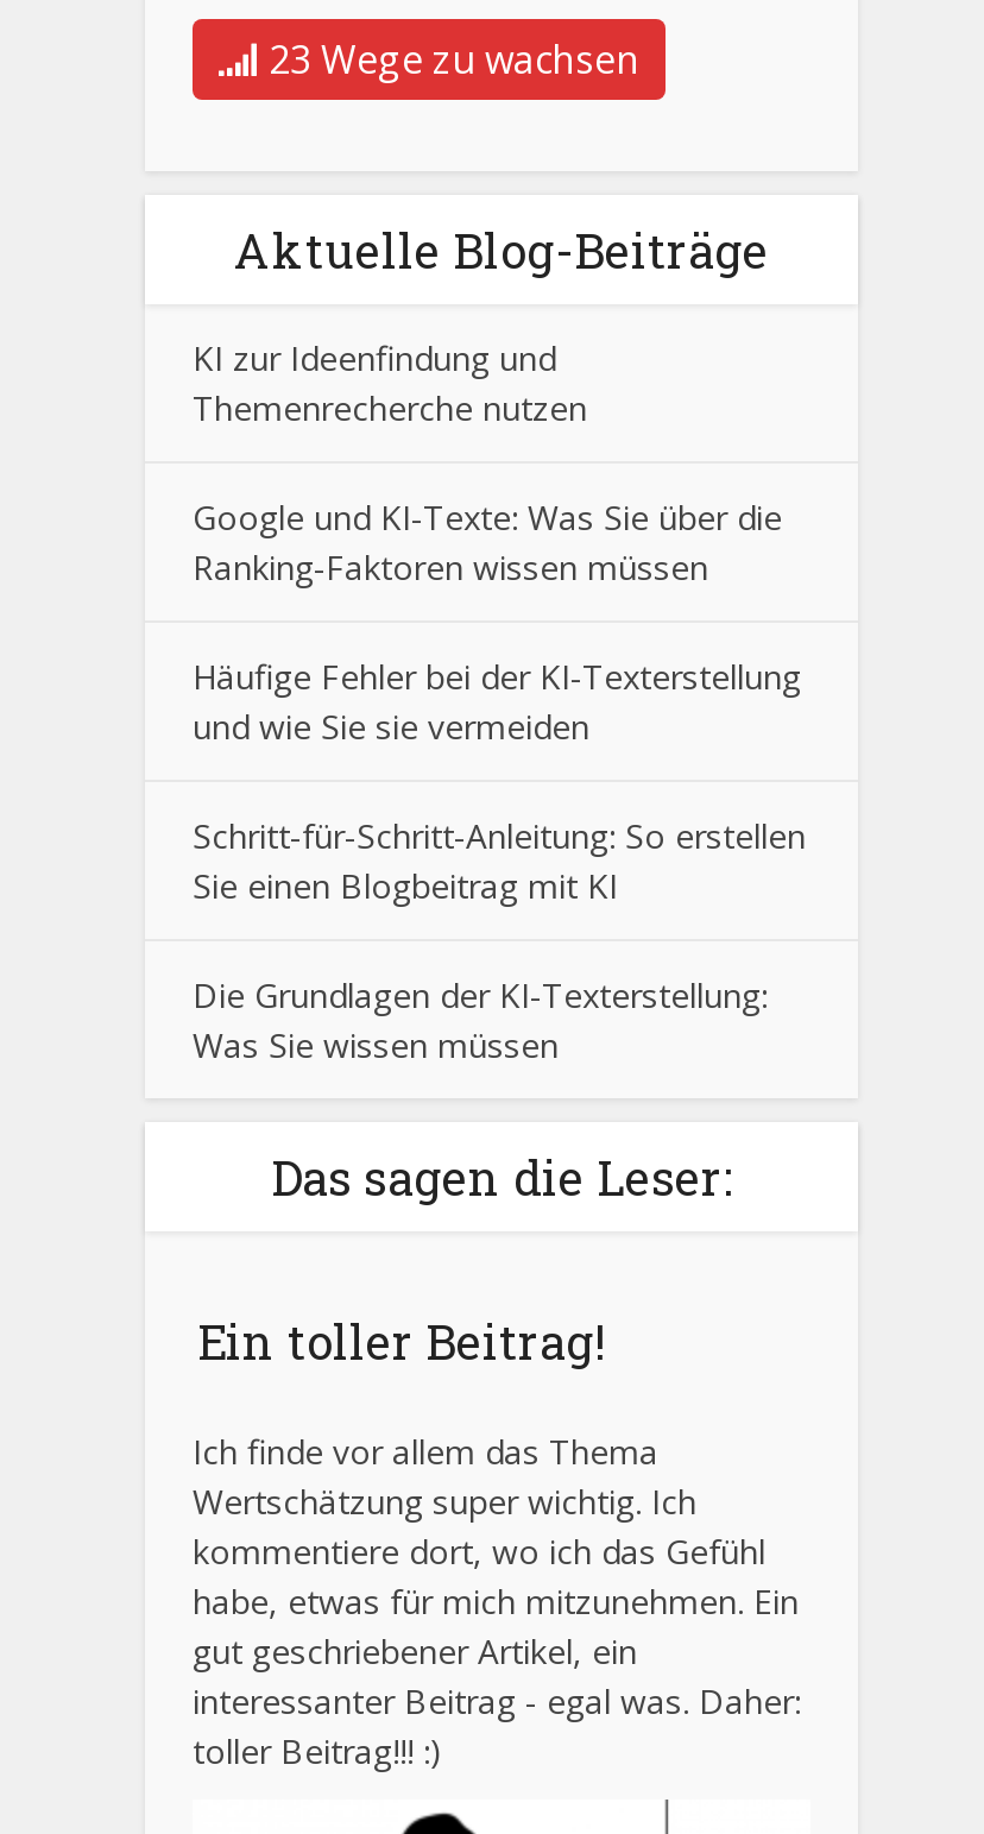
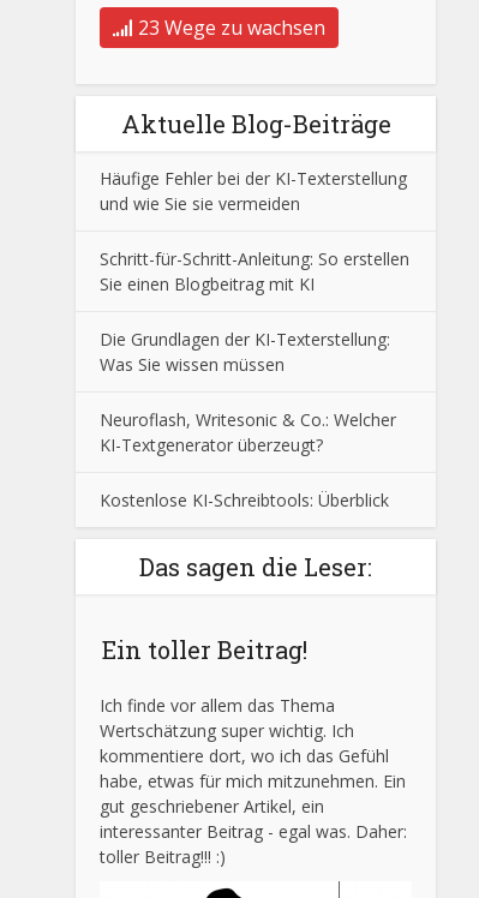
- KI zur Ideenfindung und
- Themenrecherche nutzen
- Google und KI-Texte: Was Sie über die
- Ranking-Faktoren wissen müssen

moved up: Häufige Fehler bei der KI-Texterstellung | und wie Sie sie vermeiden | Schritt-für-Schritt-Anleitung: So erstellen | Sie einen Blogbeitrag mit KI | Die Grundlagen der KI-Texterstellung: | Was Sie wissen müssen

+ Neuroflash, Writesonic & Co.: Welcher
+ KI-Textgenerator überzeugt?
+ Kostenlose KI-Schreibtools: Überblick
